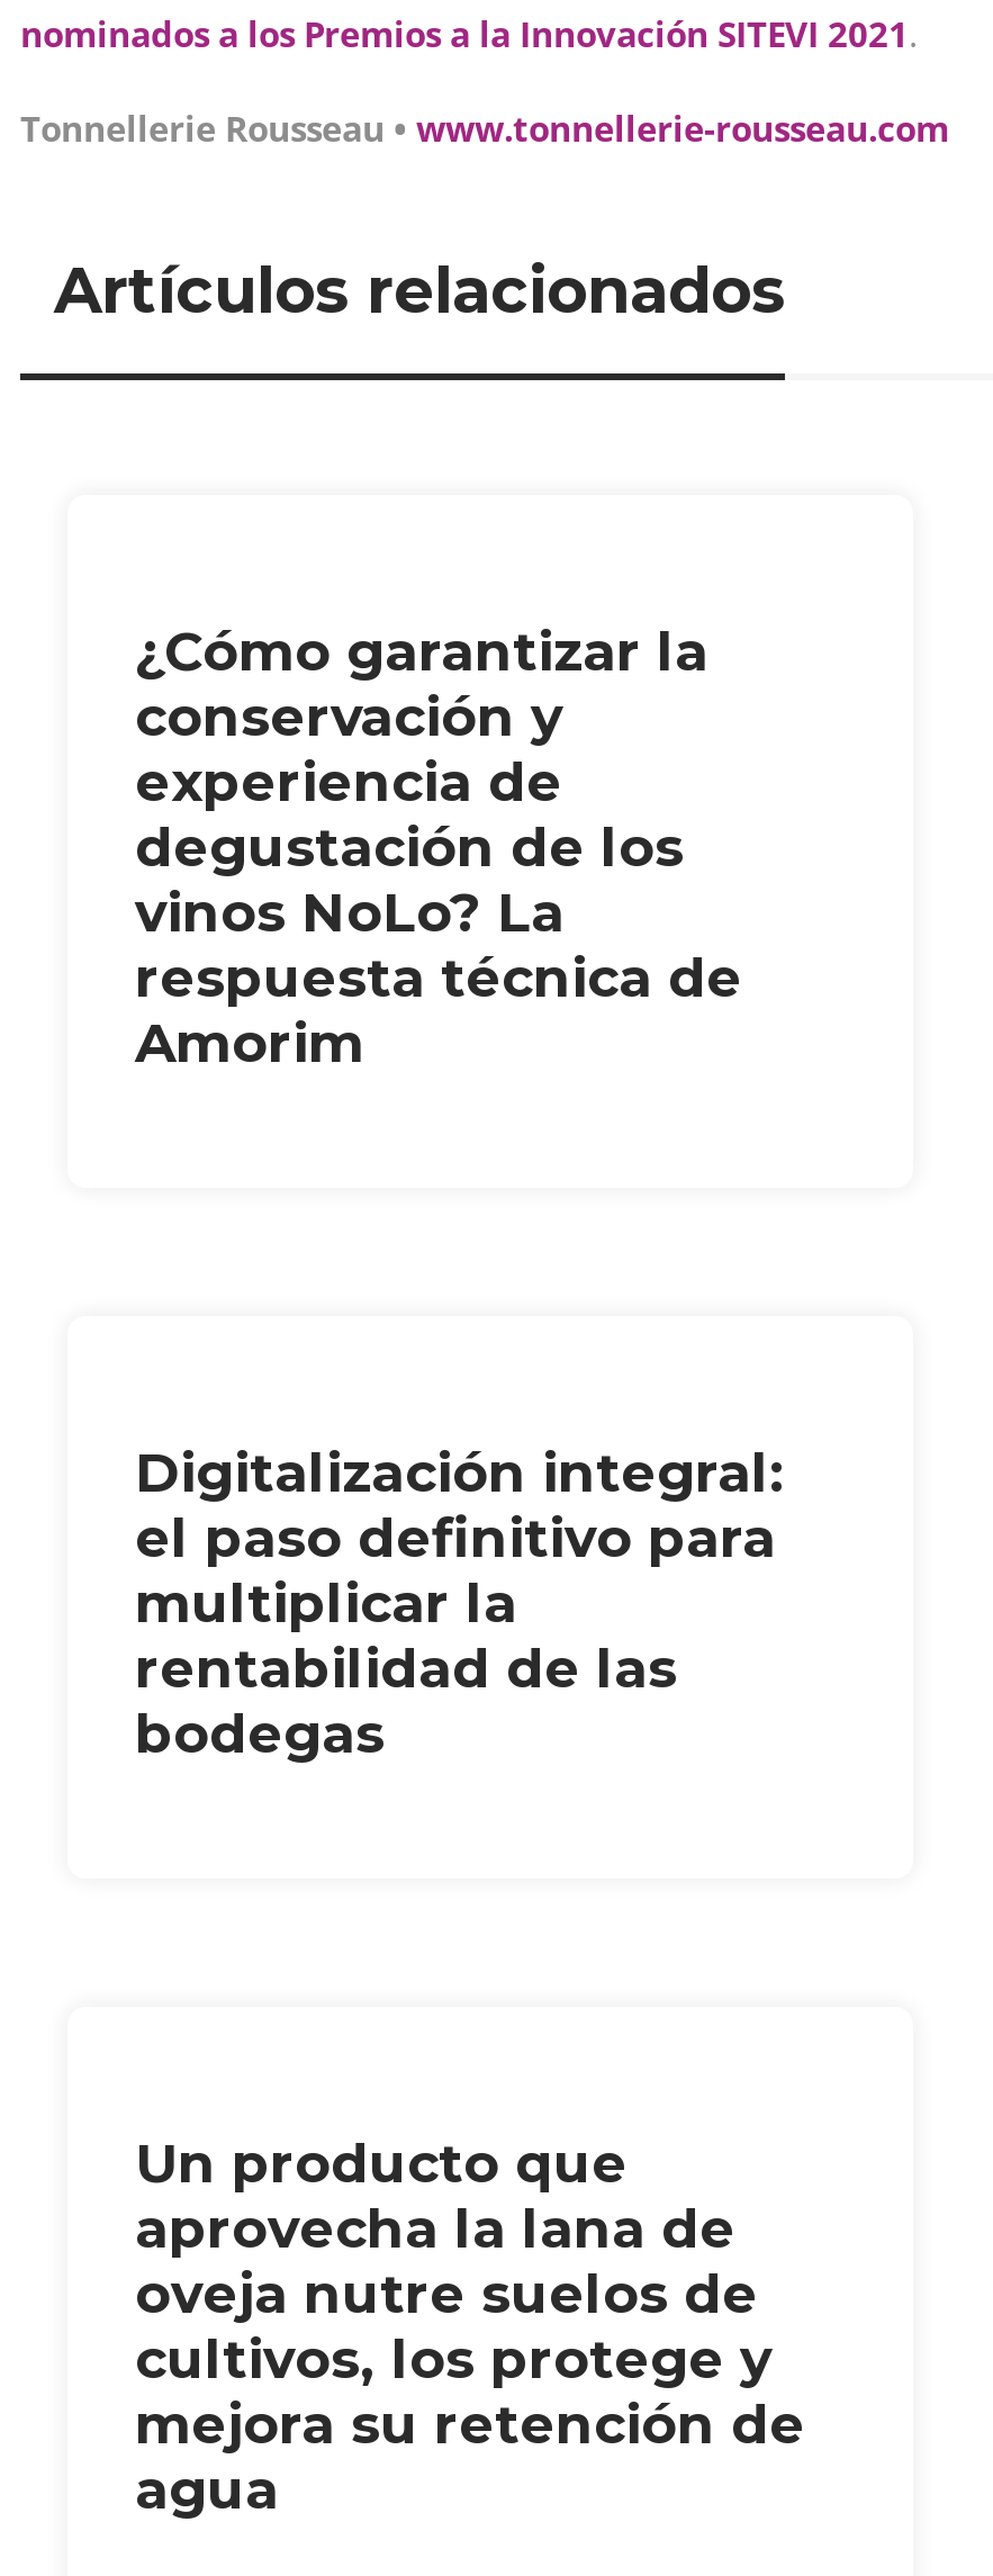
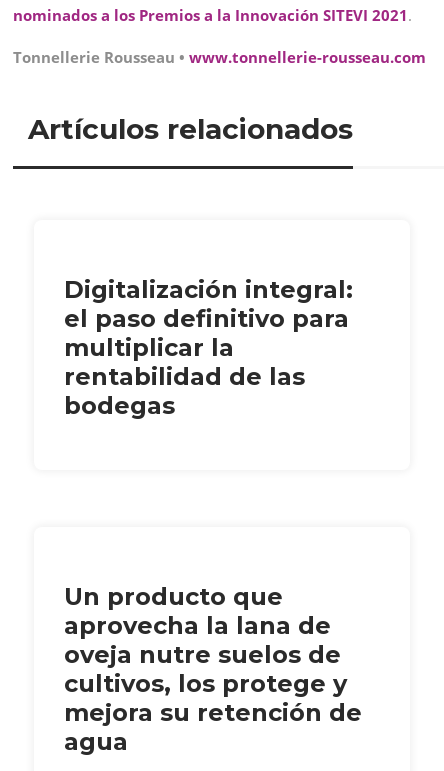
- ¿Cómo garantizar la
- conservación y
- experiencia de
- degustación de los
- vinos NoLo? La
- respuesta técnica de
- Amorim
